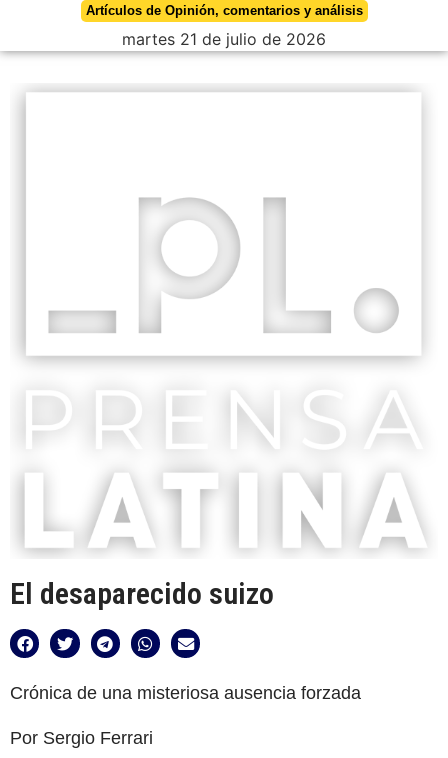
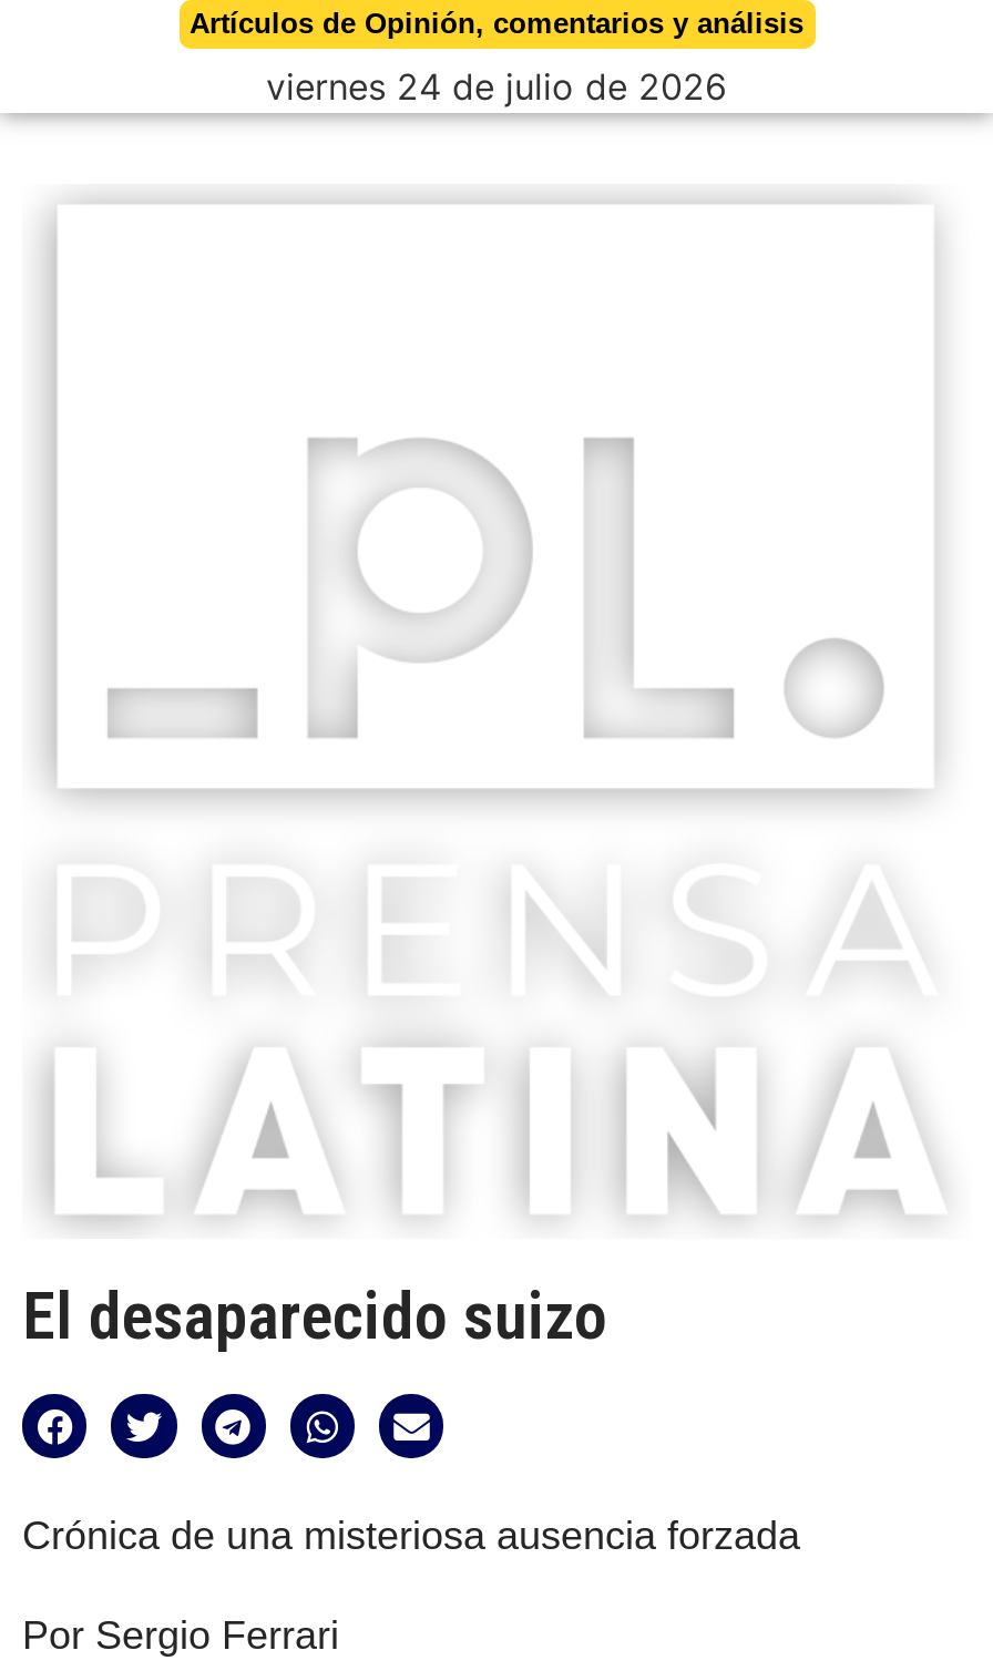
- martes 21 de julio de 2026
+ viernes 24 de julio de 2026
